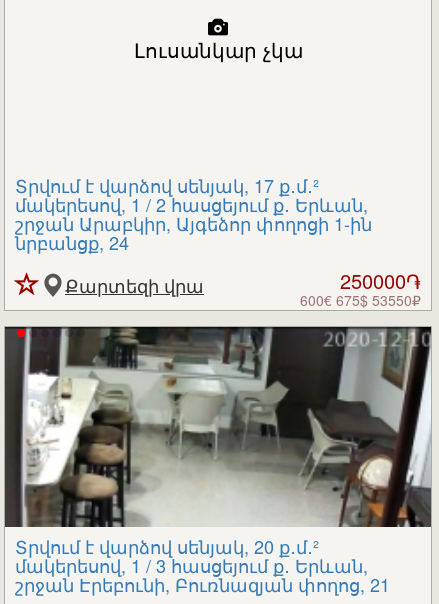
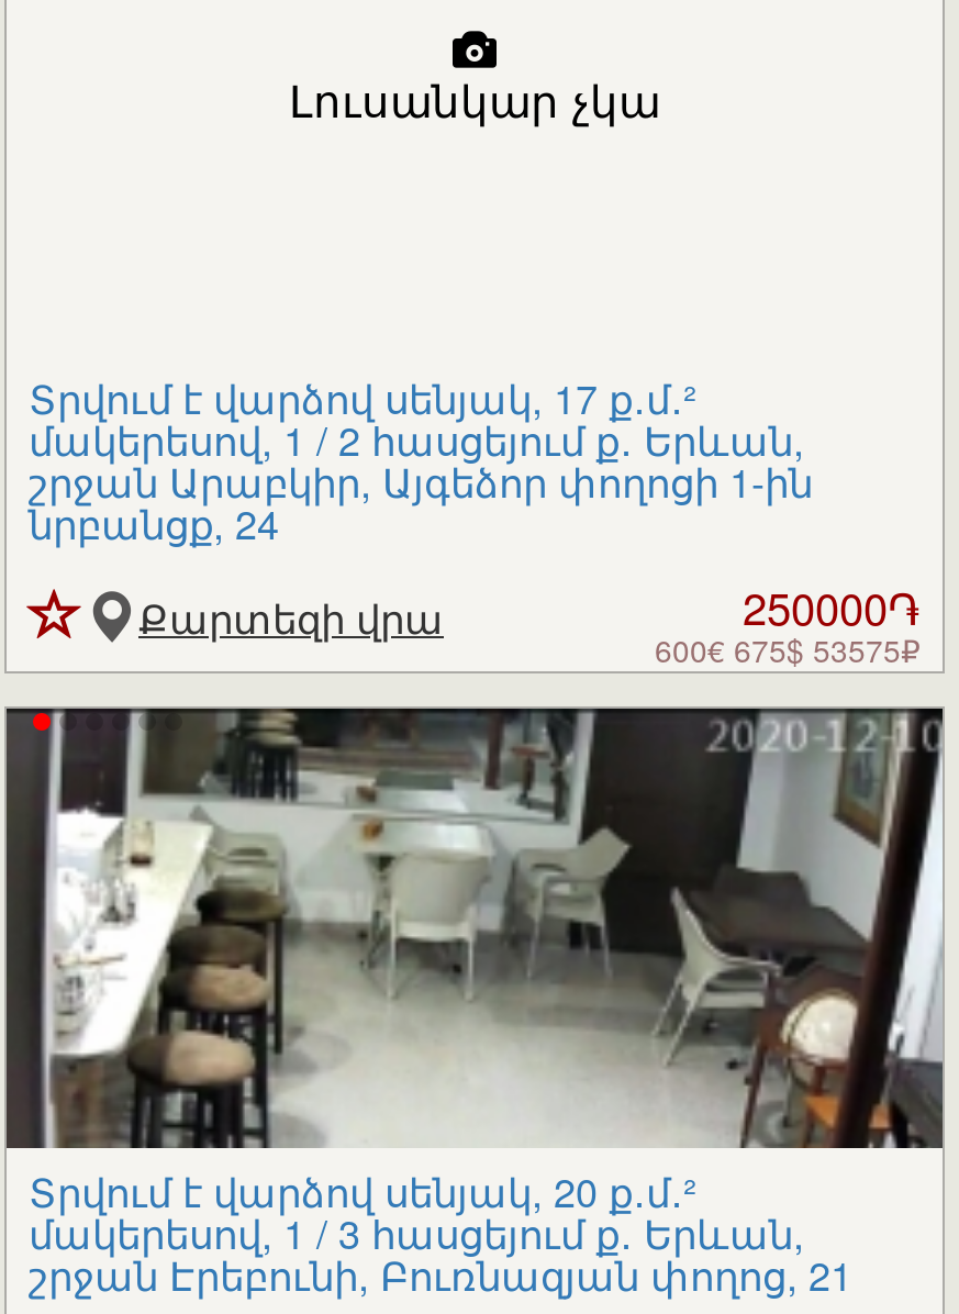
- 600€ 675$ 53550₽
+ 600€ 675$ 53575₽
